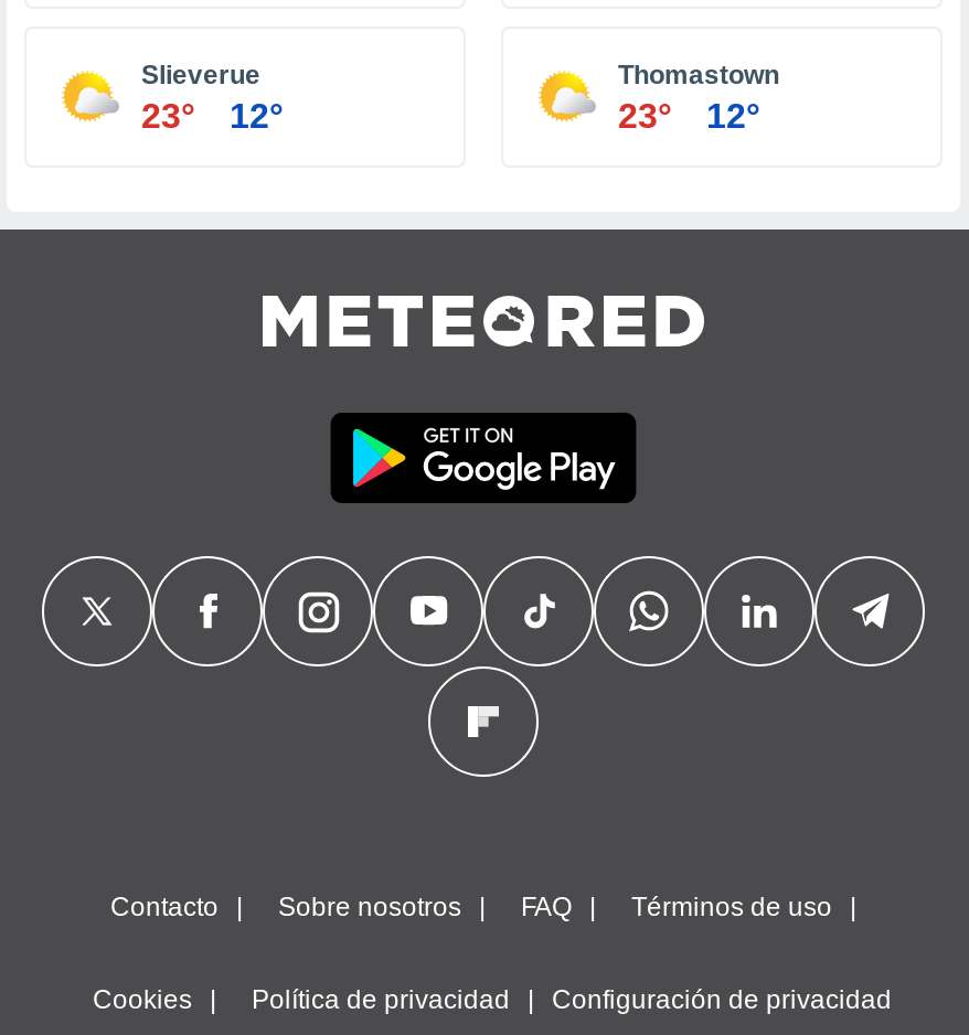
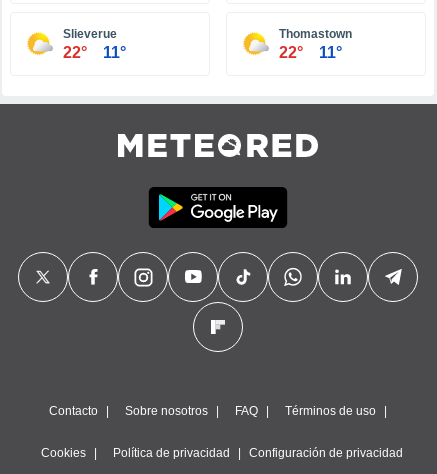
- 23°
+ 22°

- 12°
+ 11°

- 23°
+ 22°

- 12°
+ 11°
